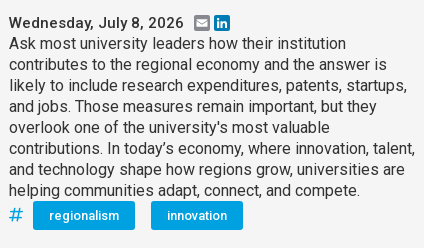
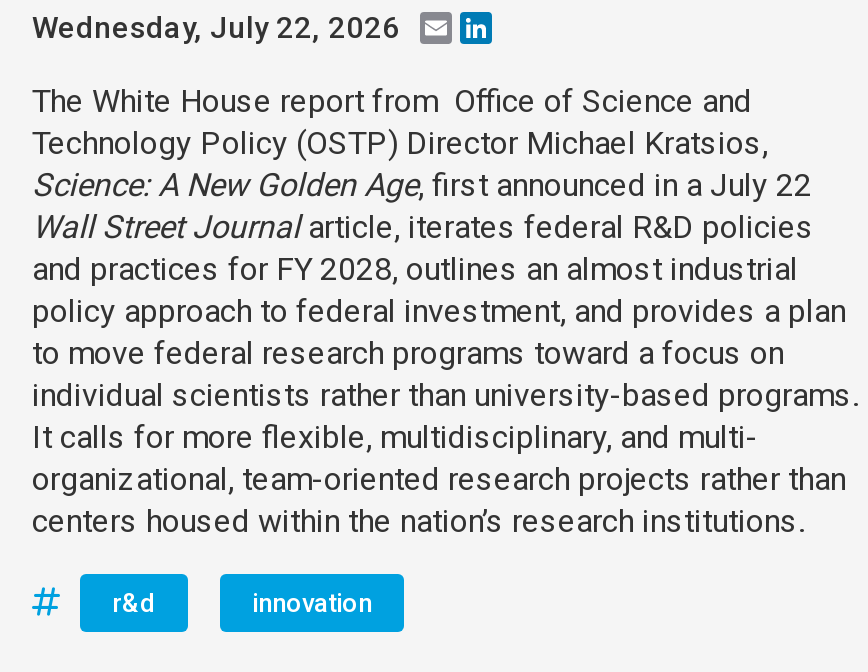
- Wednesday, July 8, 2026
+ Wednesday, July 22, 2026

- Ask most university leaders how their institution
- contributes to the regional economy and the answer is
- likely to include research expenditures, patents, startups,
- and jobs. Those measures remain important, but they
- overlook one of the university's most valuable
- contributions. In today’s economy, where innovation, talent,
- and technology shape how regions grow, universities are
- helping communities adapt, connect, and compete.
- regionalism
+ The White House report from Office of Science and
+ Technology Policy (OSTP) Director Michael Kratsios,
+ Science: A New Golden Age, first announced in a July 22
+ Wall Street Journal article, iterates federal R&D policies
+ and practices for FY 2028, outlines an almost industrial
+ policy approach to federal investment, and provides a plan
+ to move federal research programs toward a focus on
+ individual scientists rather than university-based programs.
+ It calls for more flexible, multidisciplinary, and multi-
+ organizational, team-oriented research projects rather than
+ centers housed within the nation’s research institutions.
+ r&d
